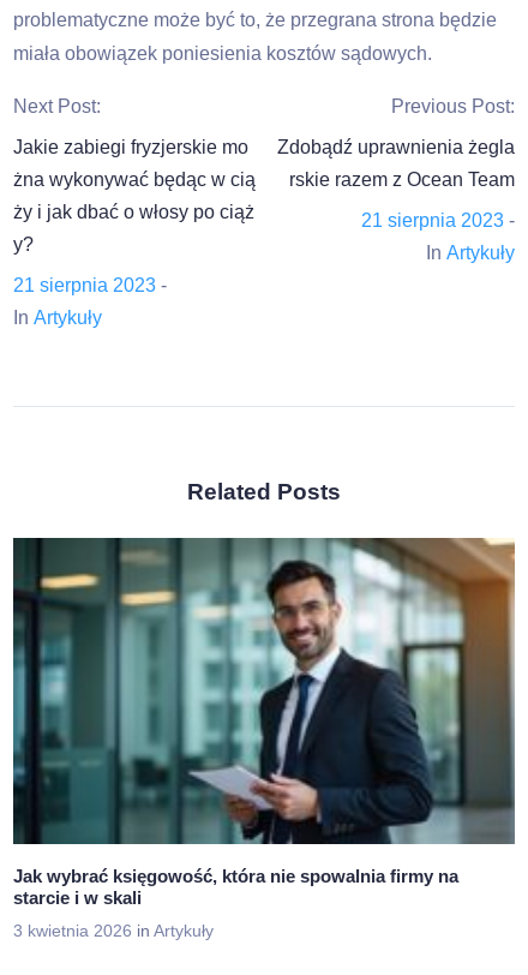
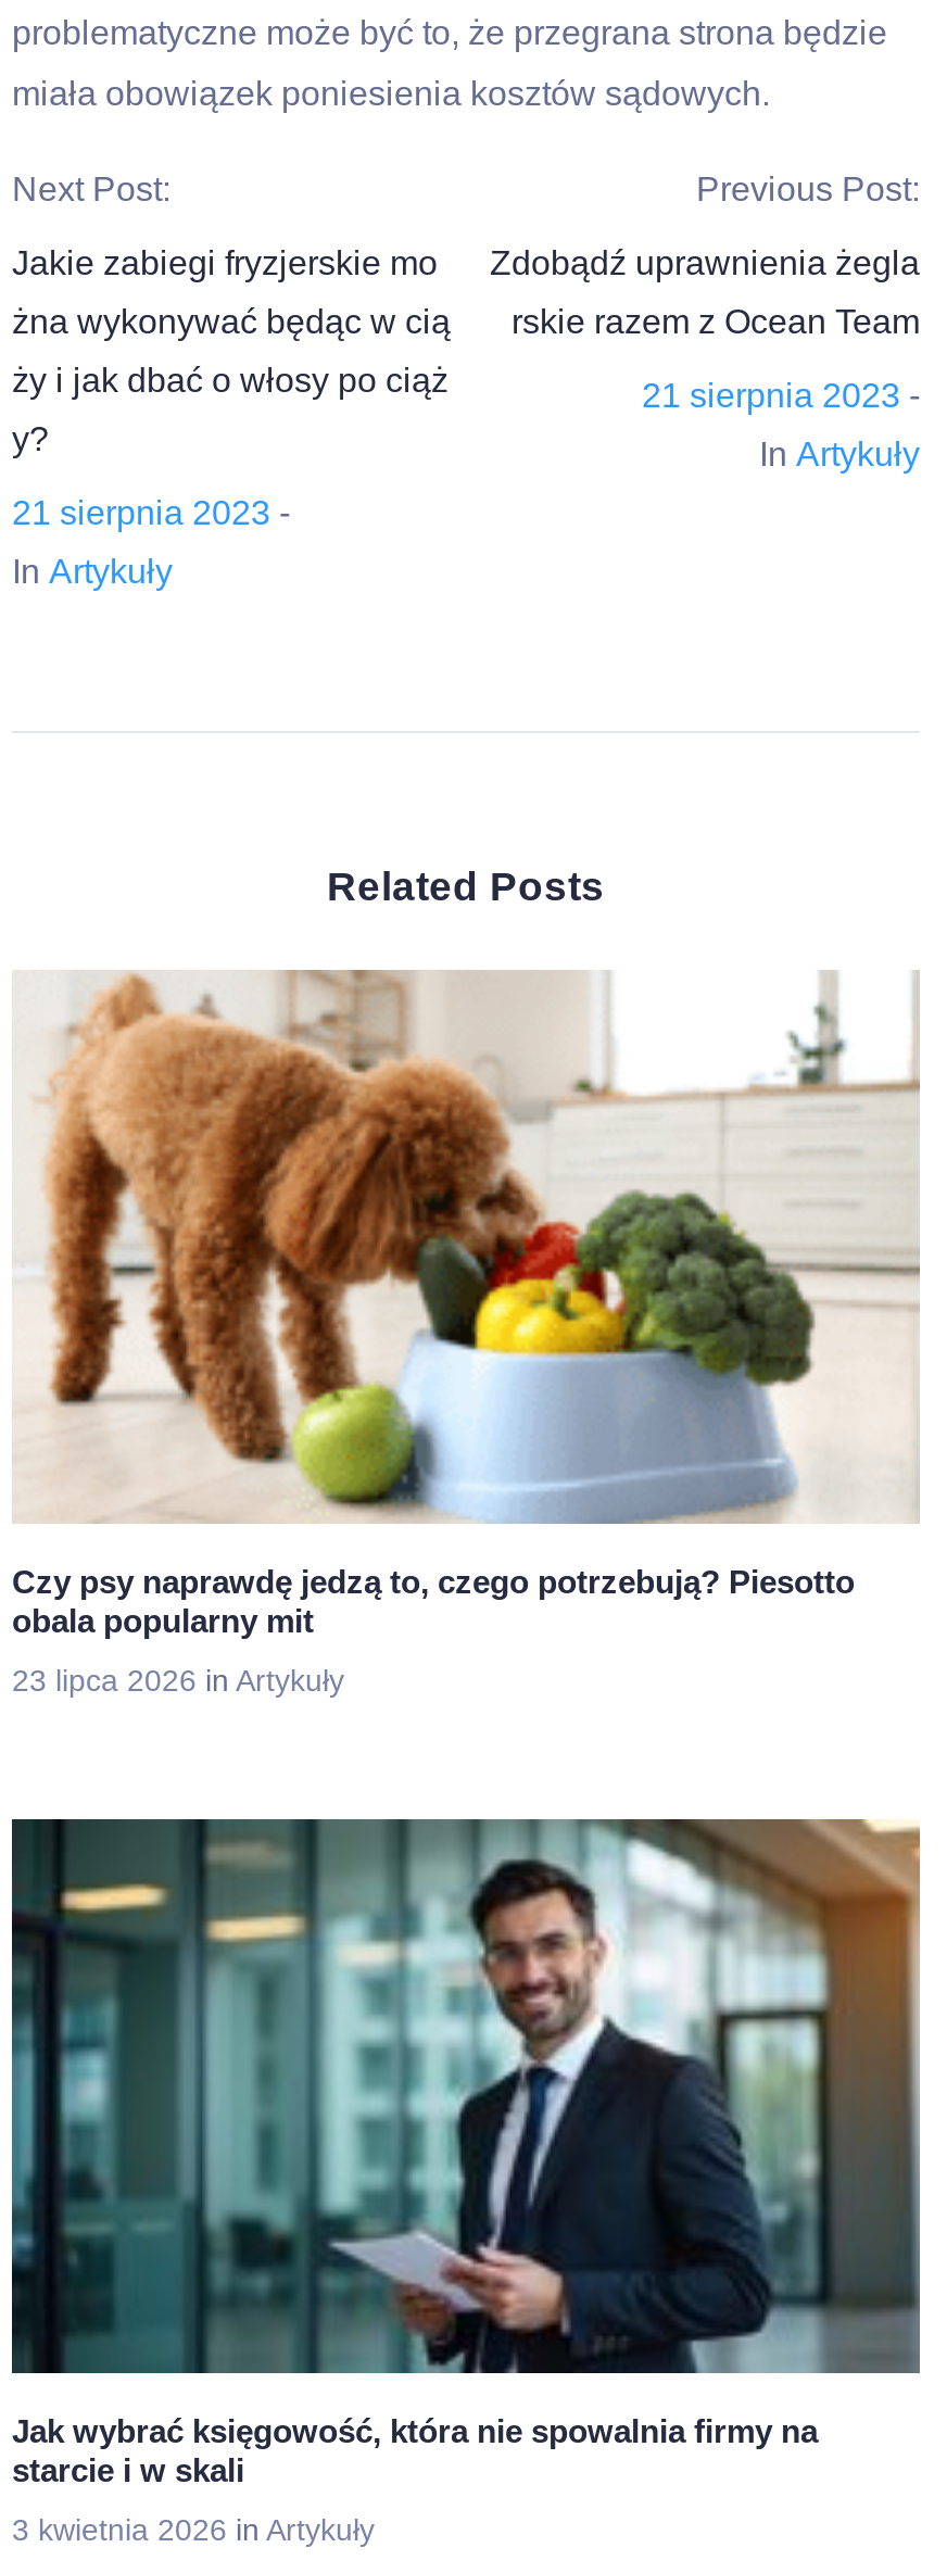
+ [image]
+ Czy psy naprawdę jedzą to, czego potrzebują? Piesotto
+ obala popularny mit
+ 23 lipca 2026 in Artykuły
